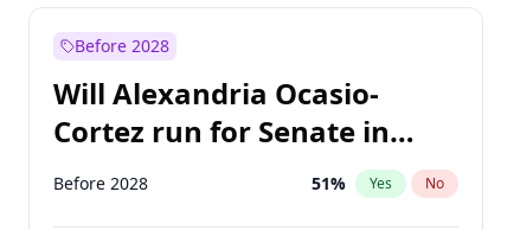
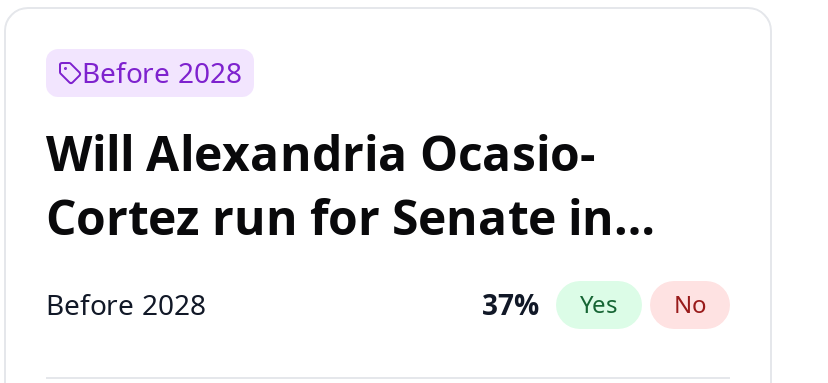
- 51% Yes No
+ 37% Yes No
